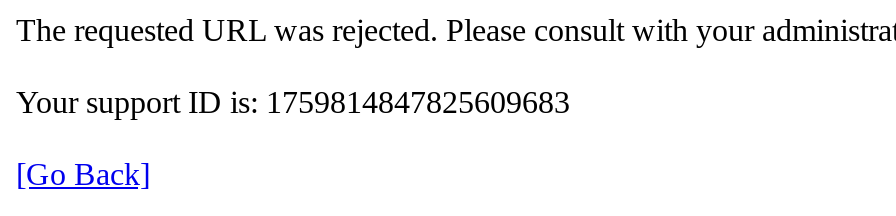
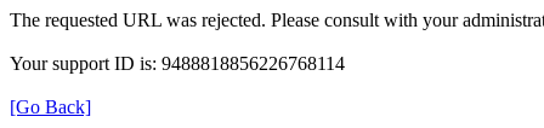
- Your support ID is: 1759814847825609683
+ Your support ID is: 9488818856226768114
